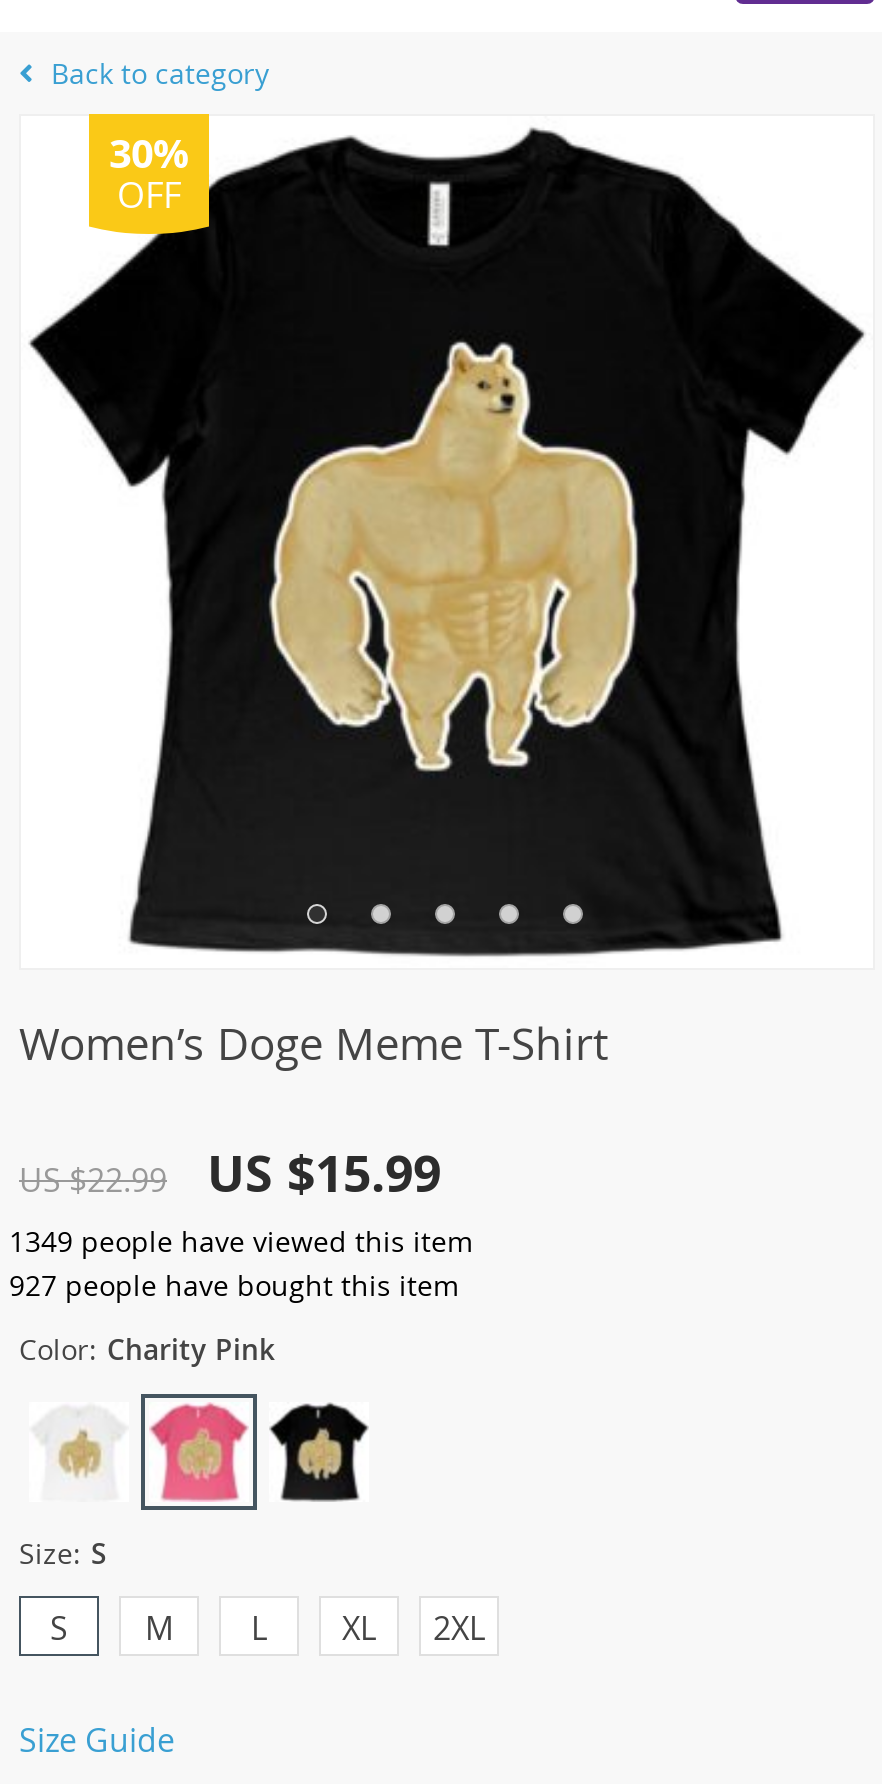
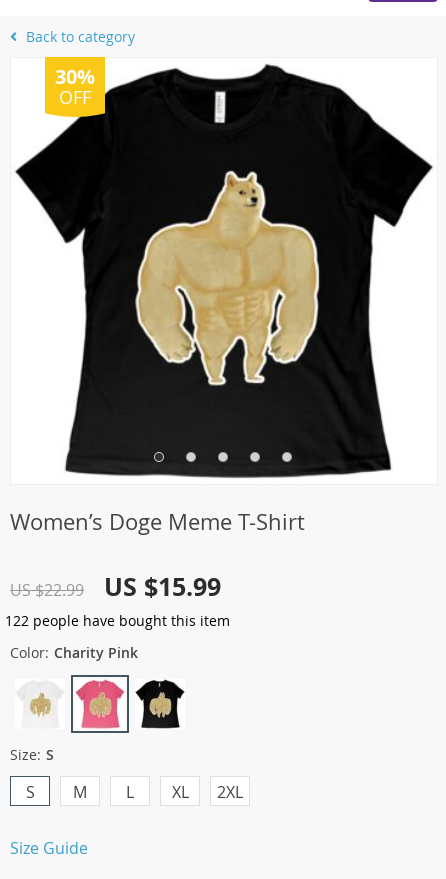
- 1349 people have viewed this item
- 927 people have bought this item
+ 122 people have bought this item
